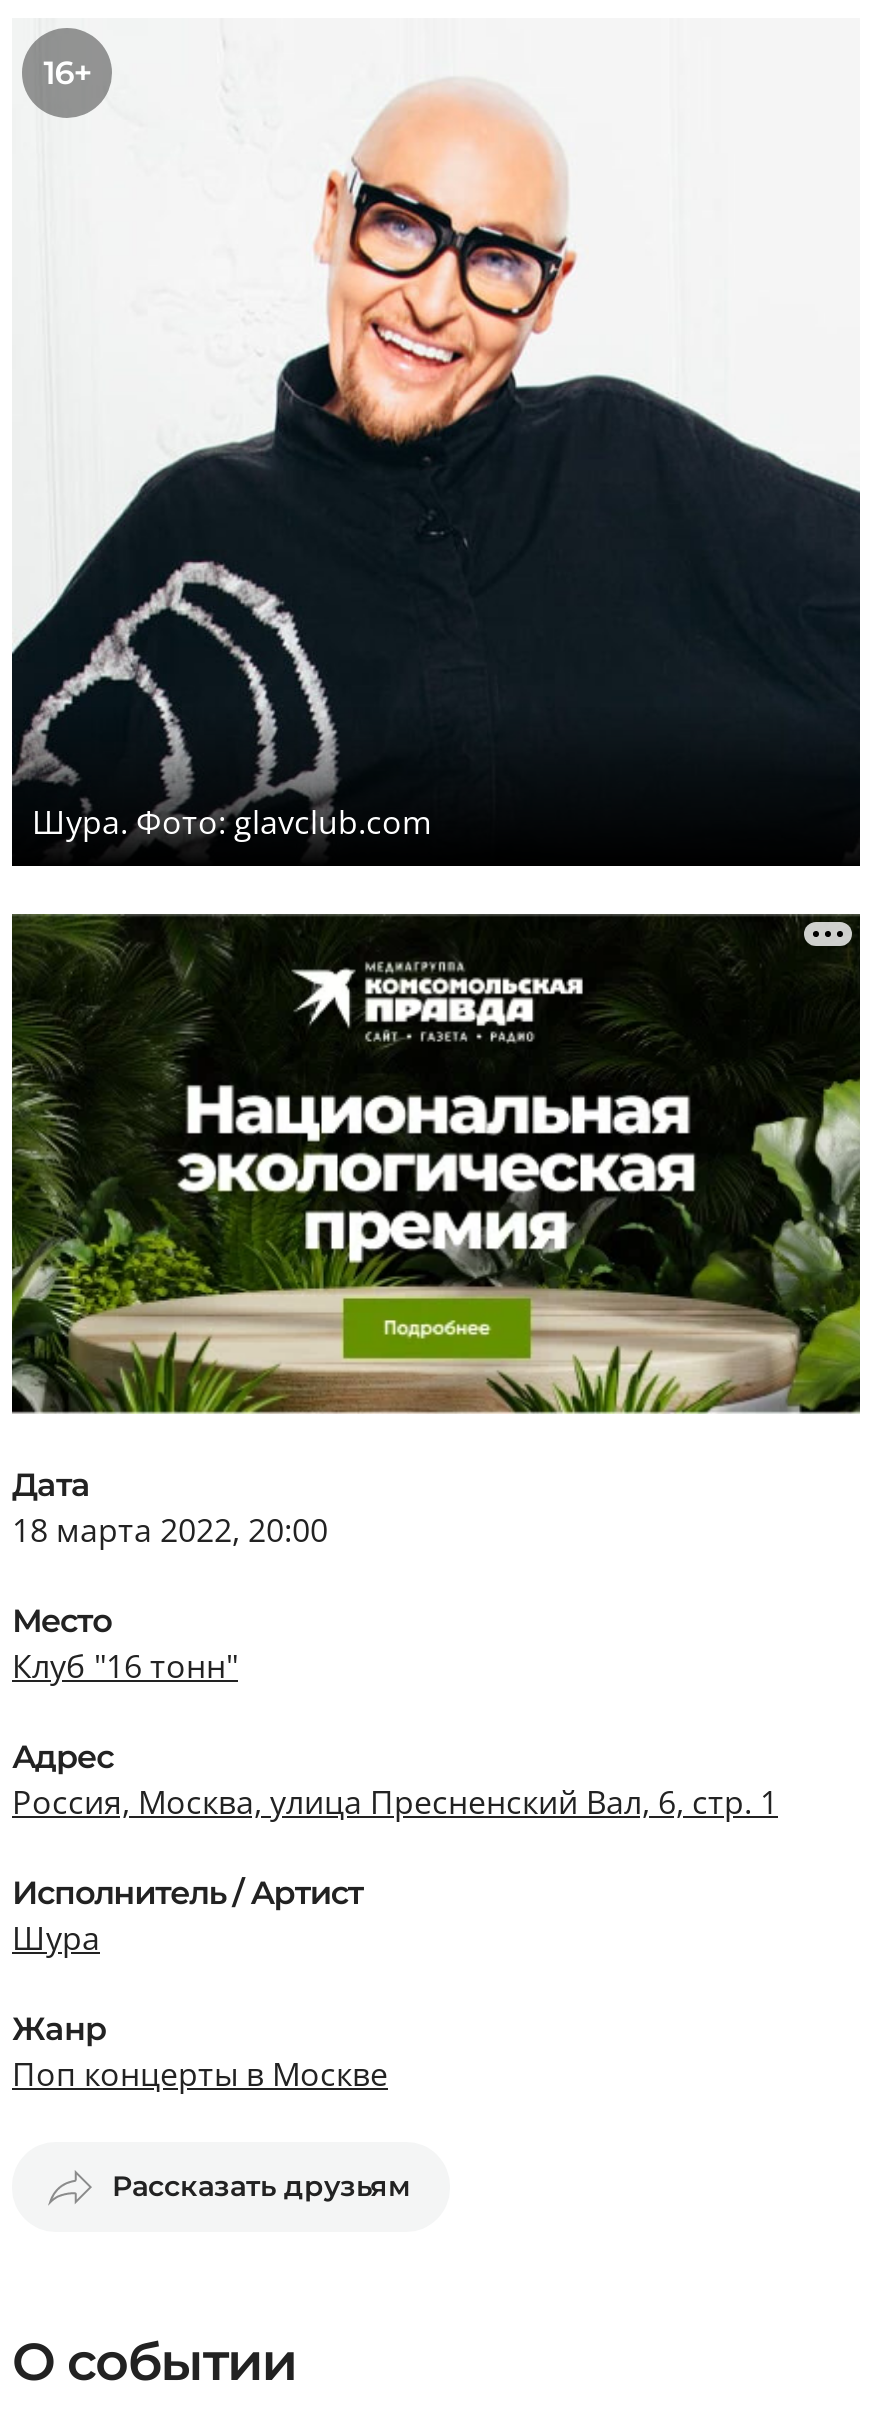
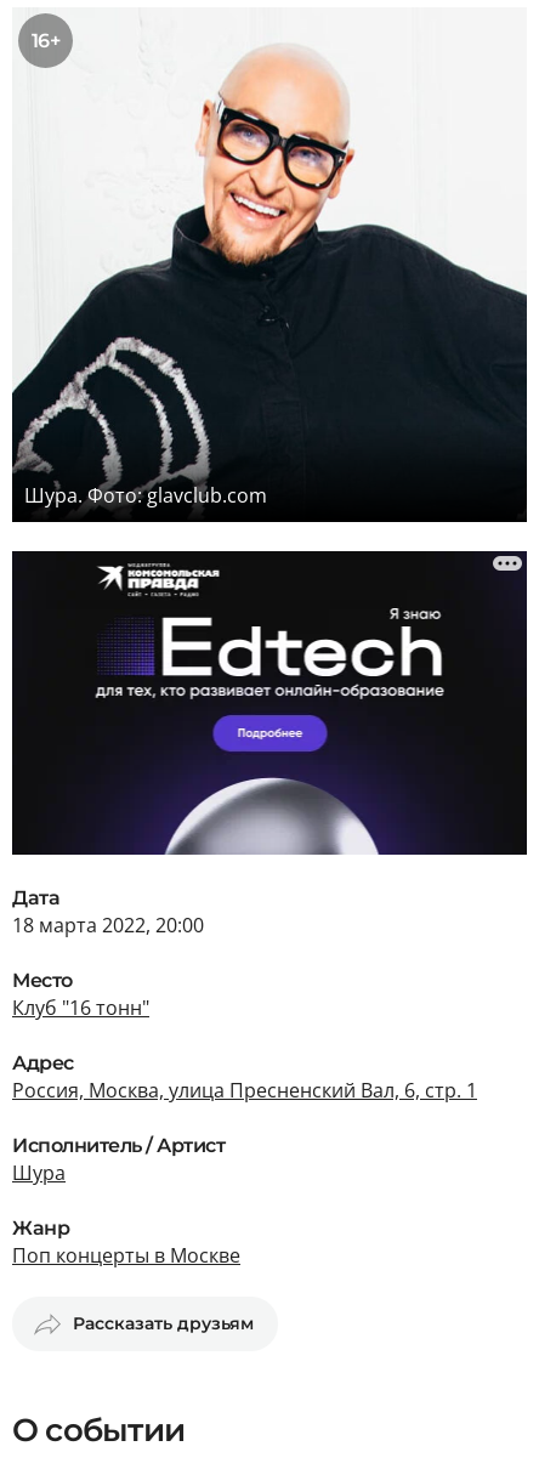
- [image]
+ [image]
